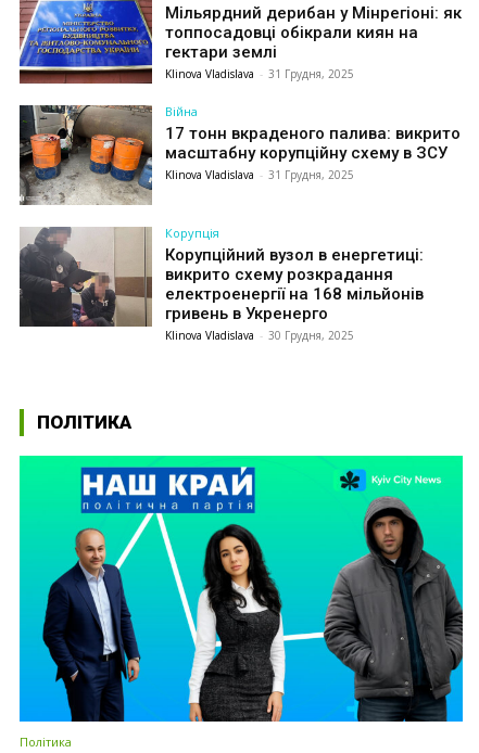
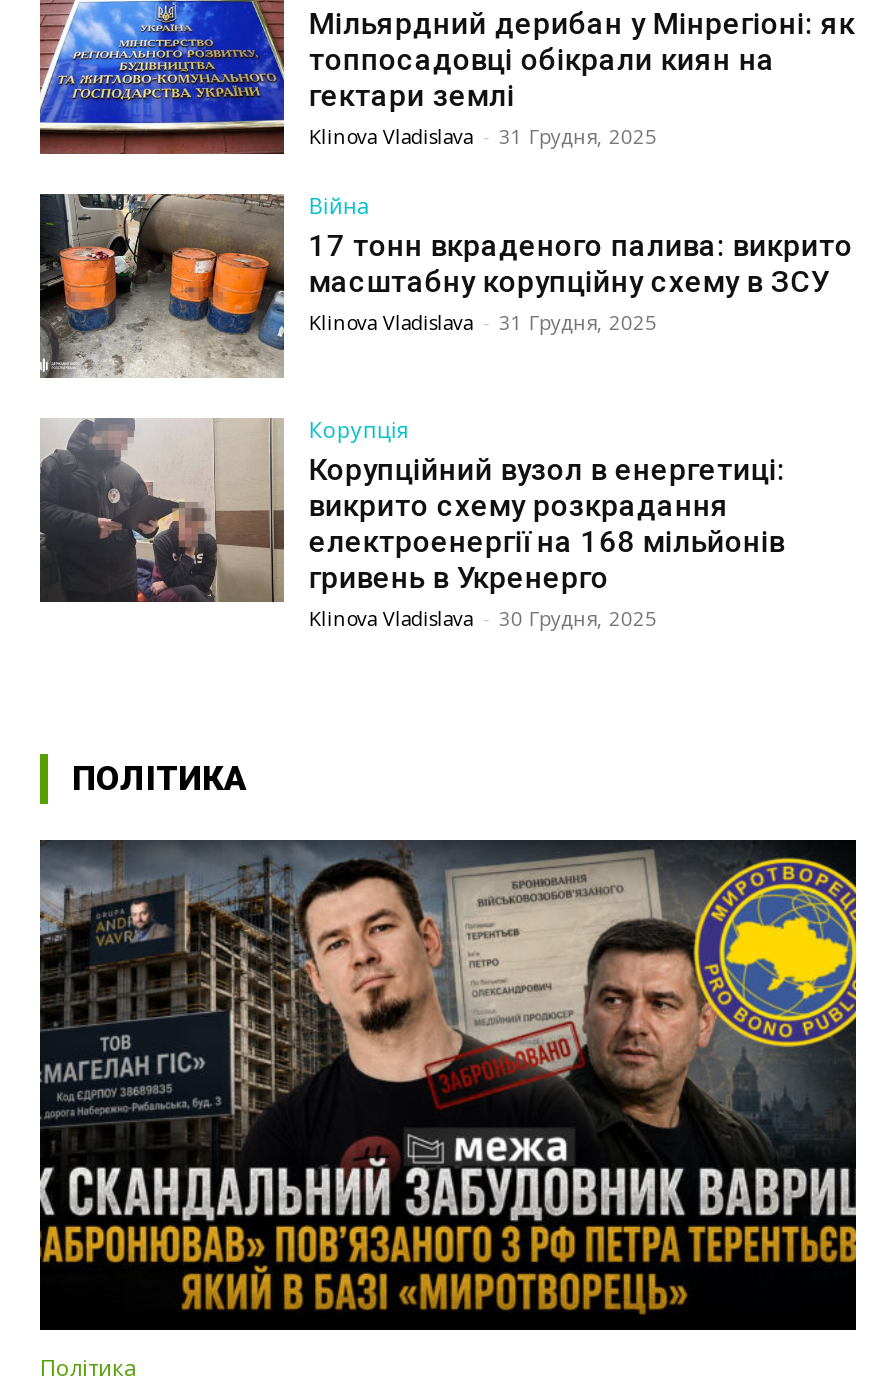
- [image]
+ [image]
